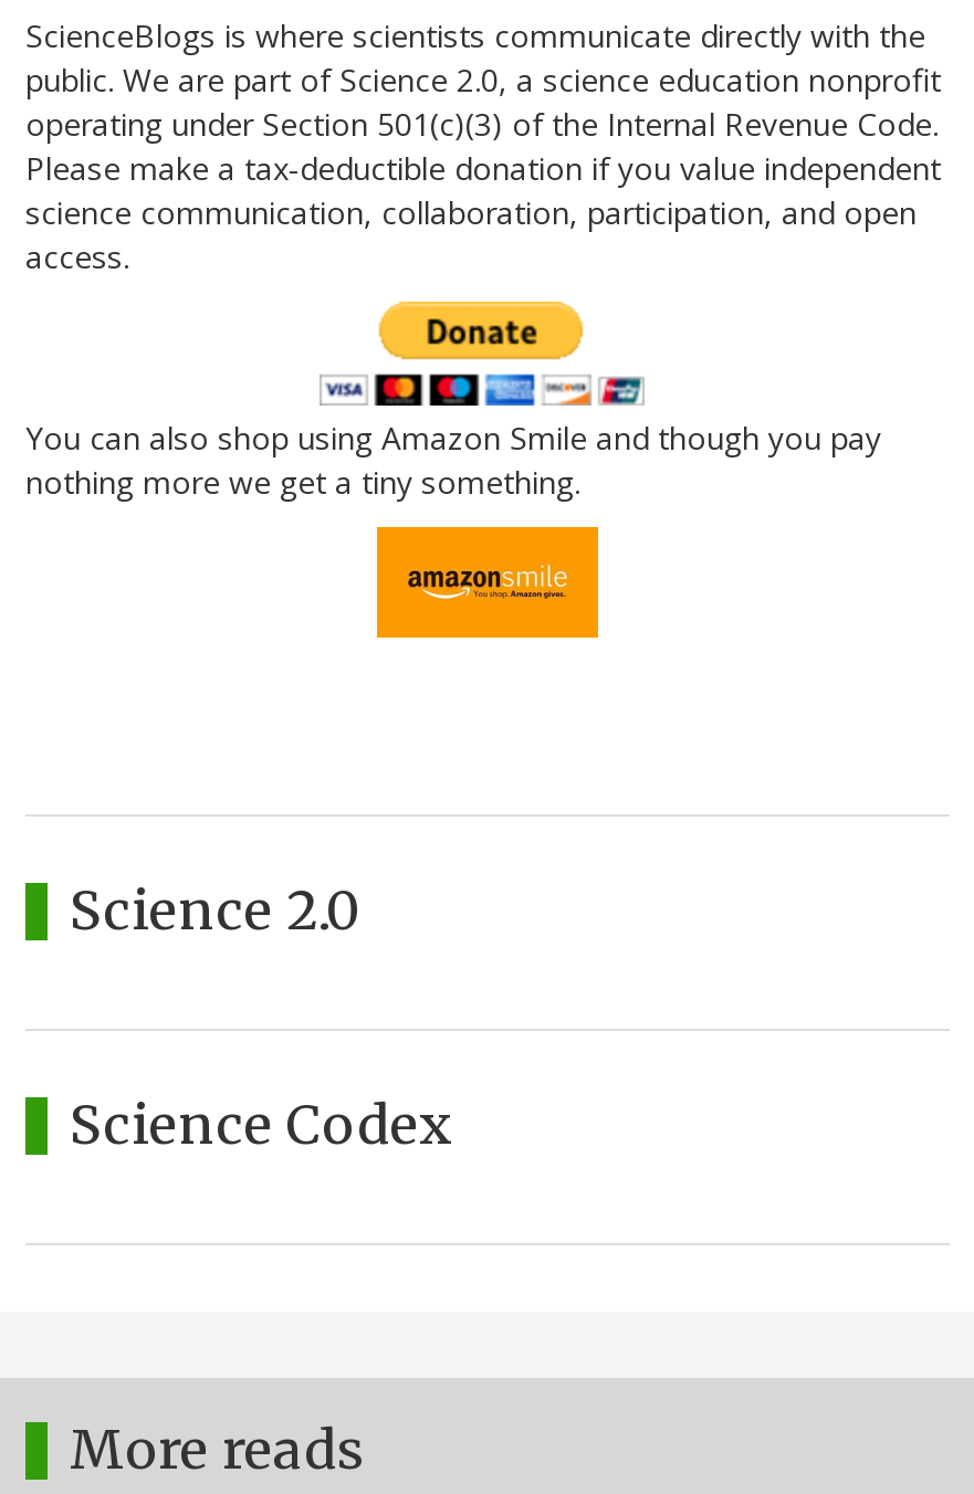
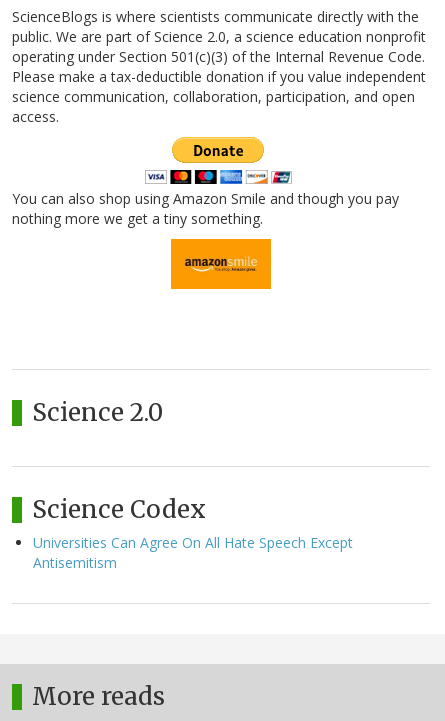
+ Universities Can Agree On All Hate Speech Except
+ Antisemitism
